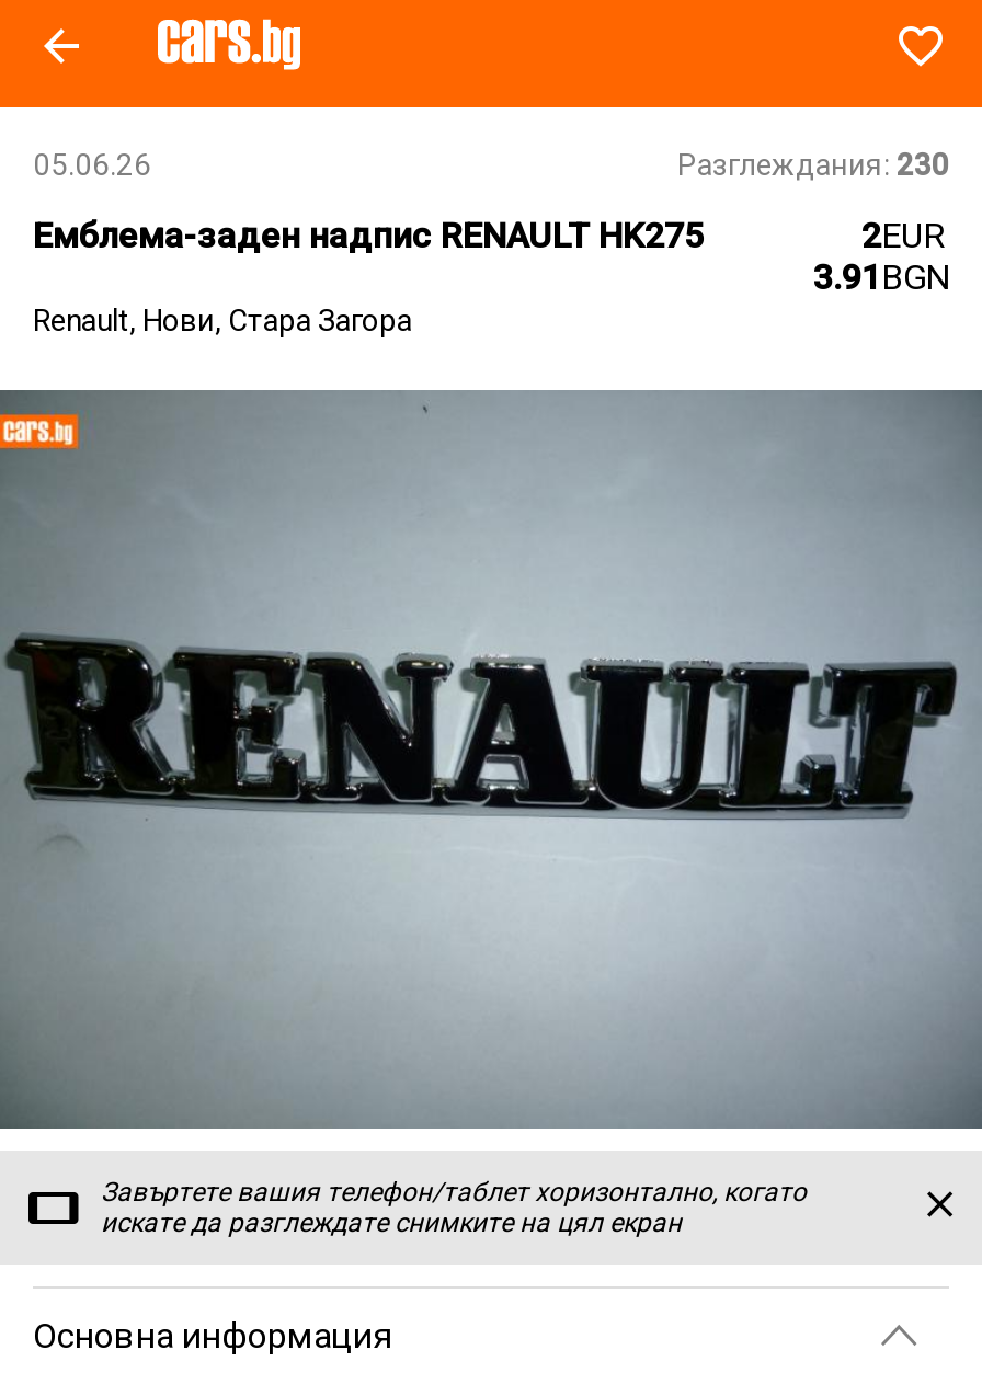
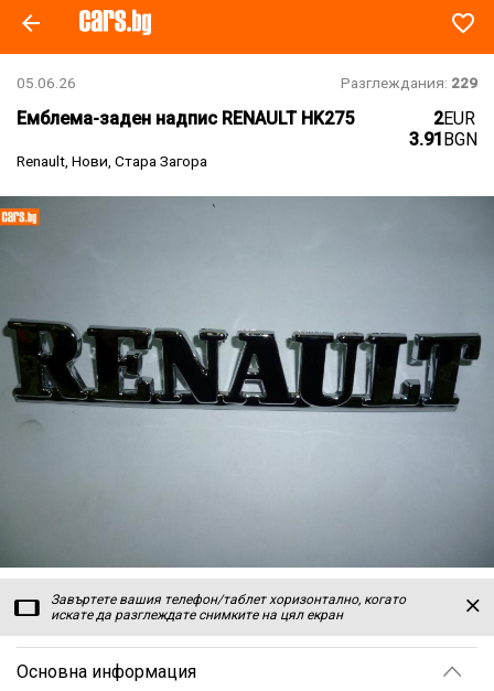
- Разглеждания: 230
+ Разглеждания: 229
